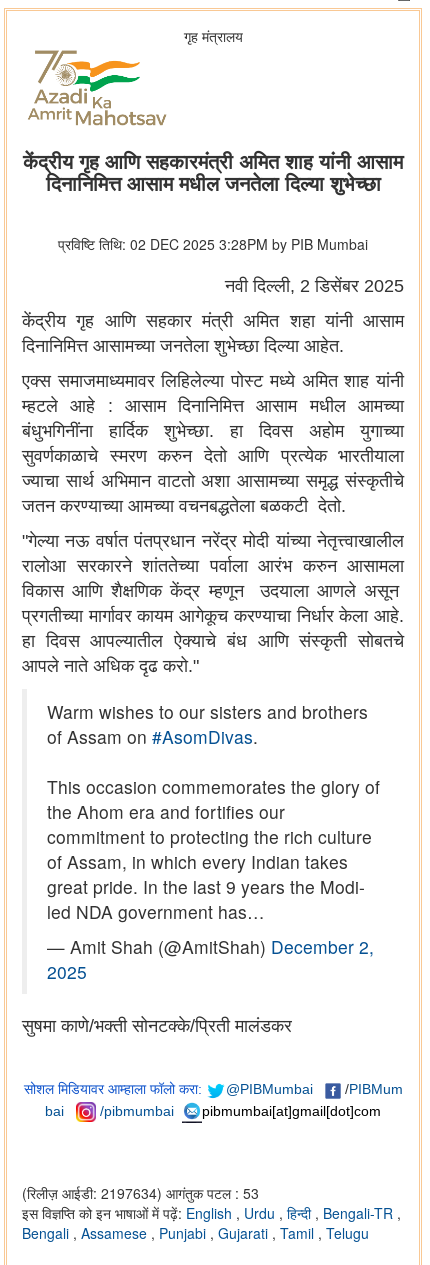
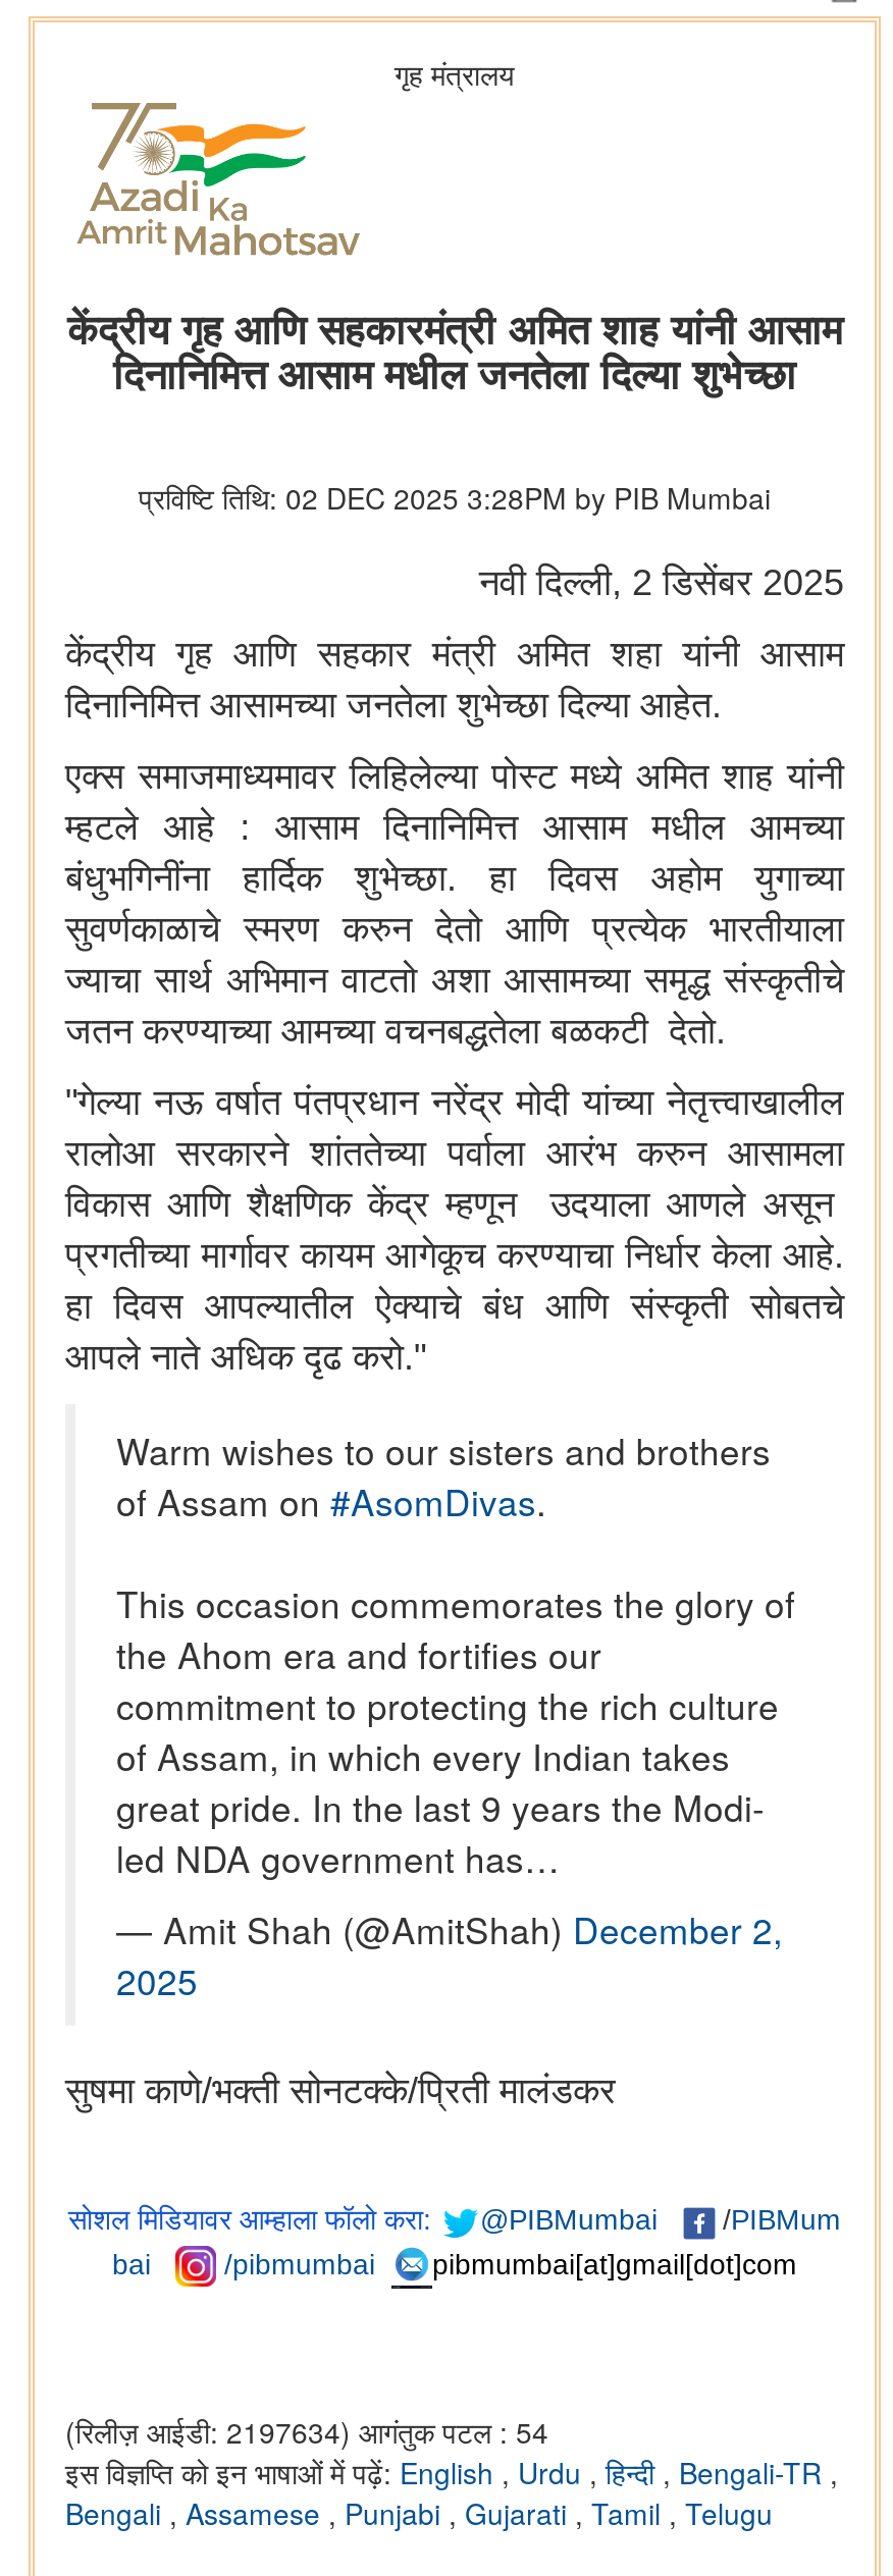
- (रिलीज़ आईडी: 2197634) आगंतुक पटल : 53
+ (रिलीज़ आईडी: 2197634) आगंतुक पटल : 54
